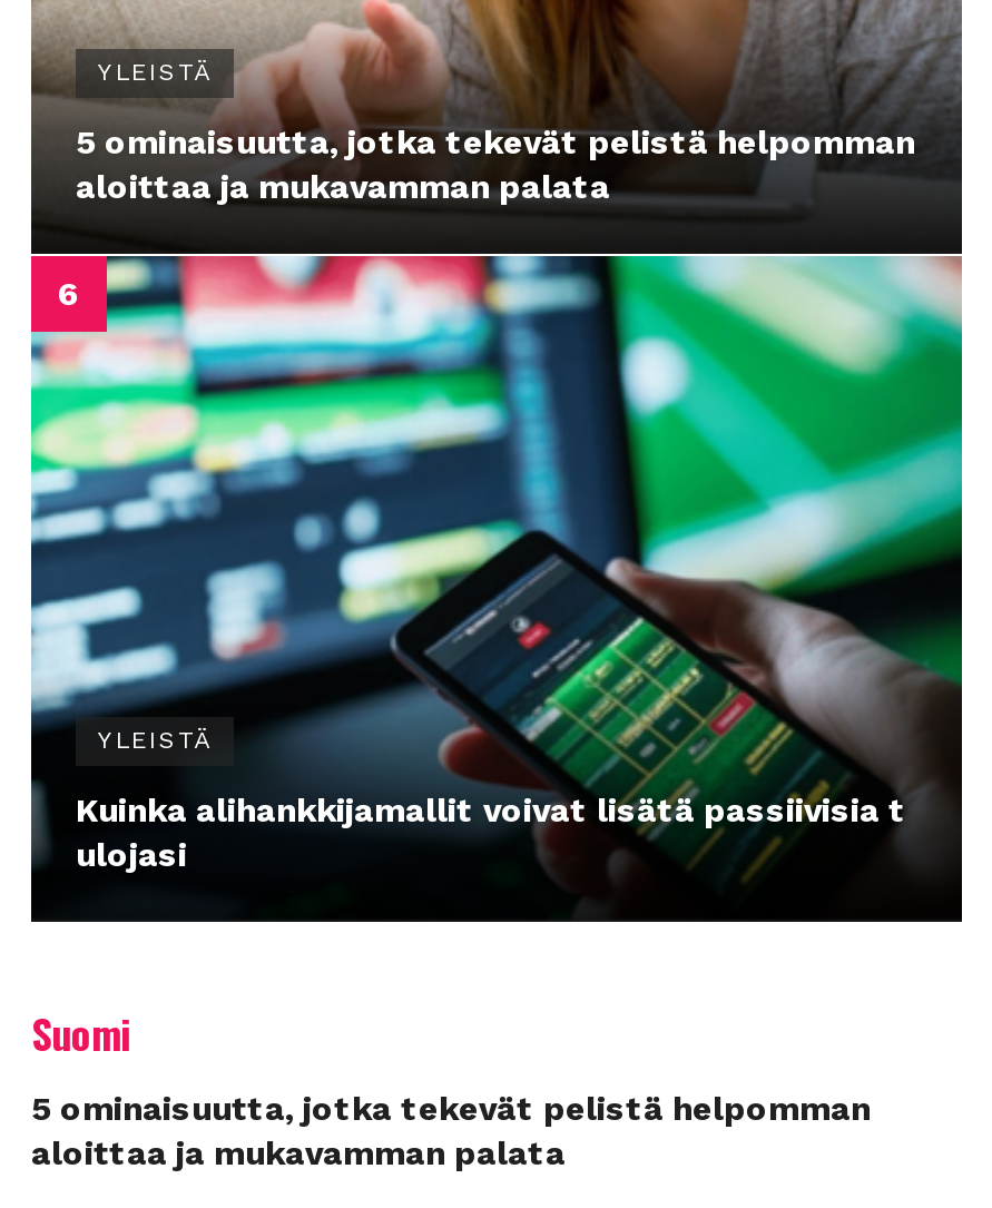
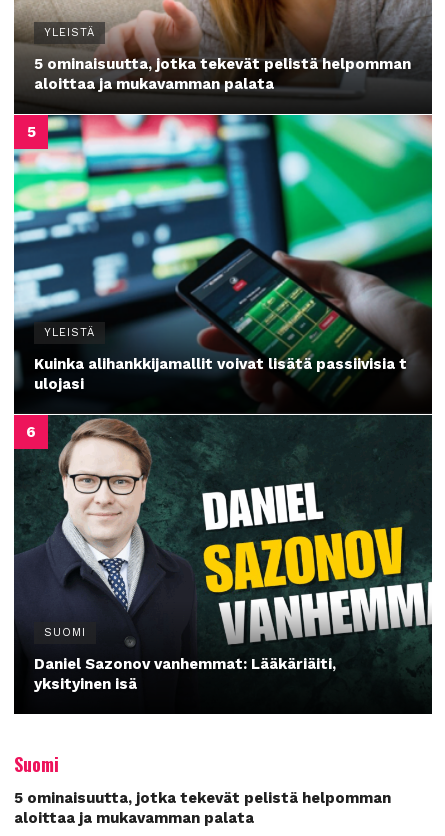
+ [image]
+ SUOMI
+ Daniel Sazonov vanhemmat: Lääkäriäiti,
+ yksityinen isä
